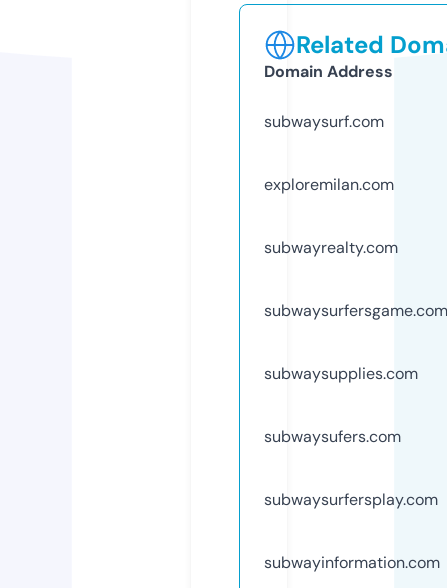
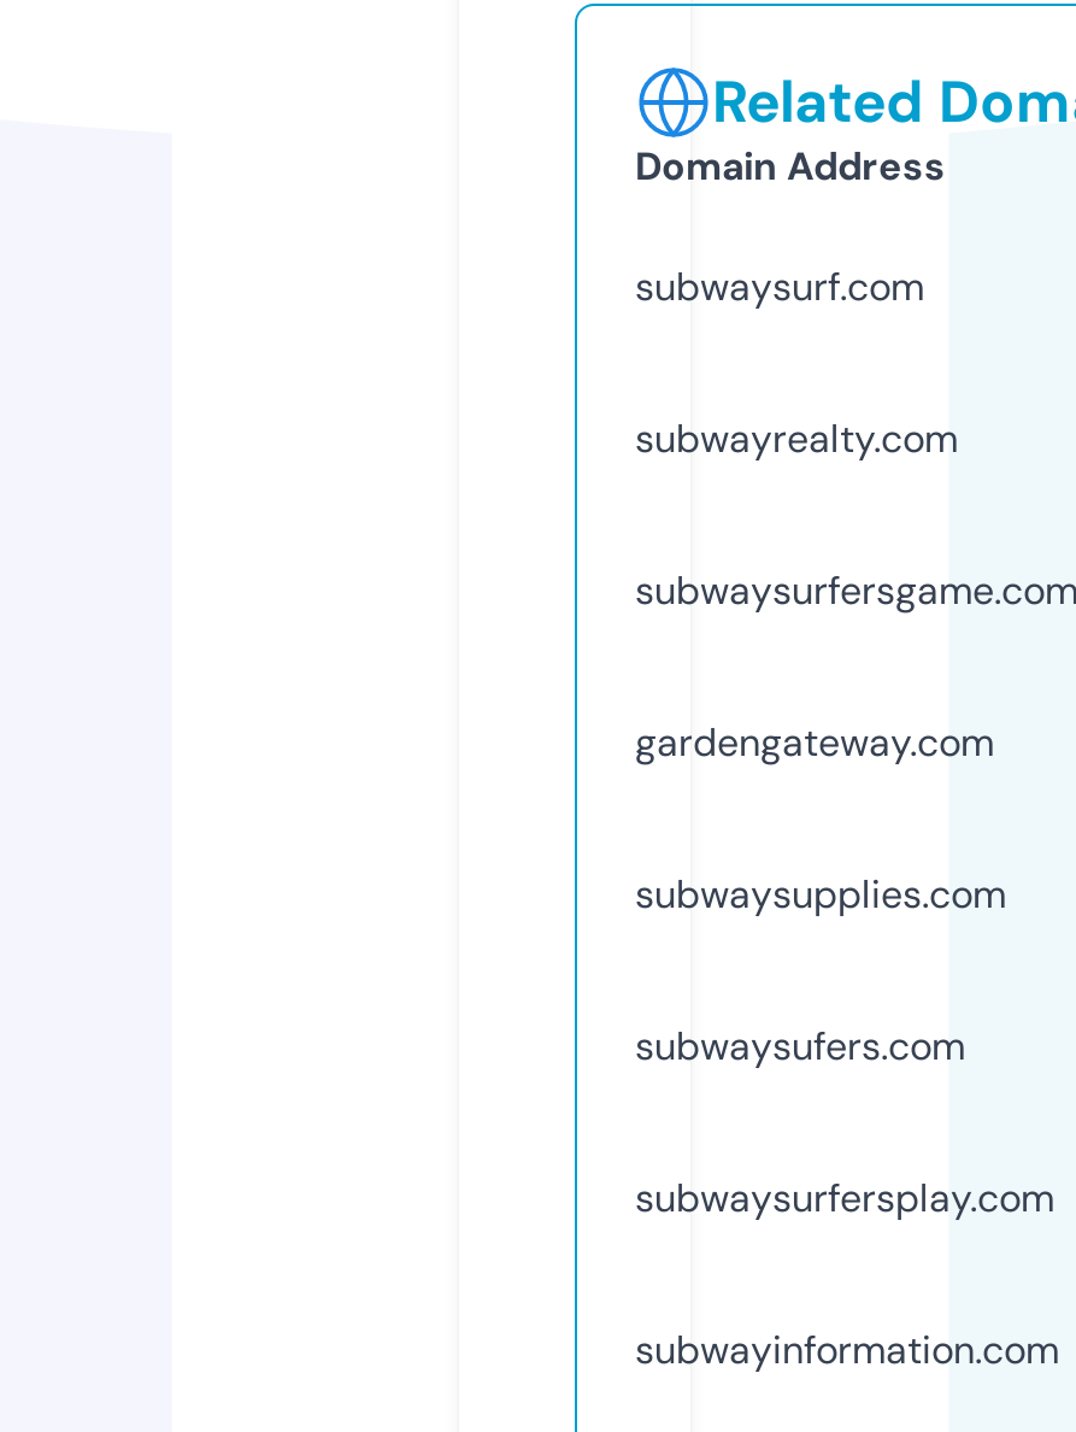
- exploremilan.com

moved up: subwayrealty.com | subwaysurfersgame.com

+ gardengateway.com
